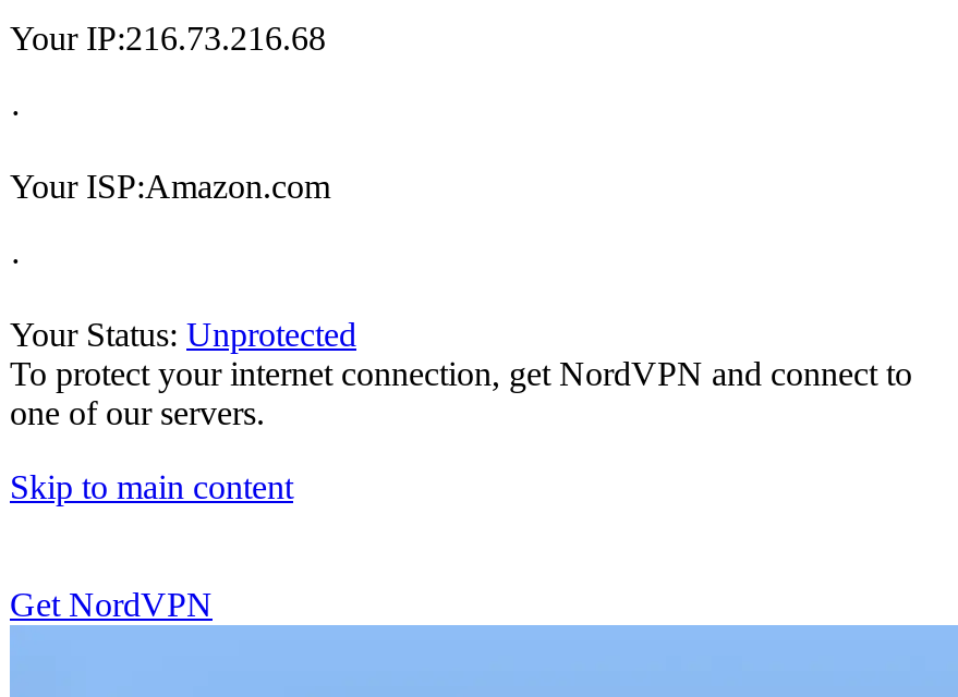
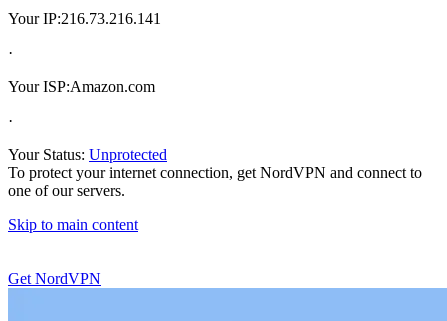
- Your IP:216.73.216.68
+ Your IP:216.73.216.141
